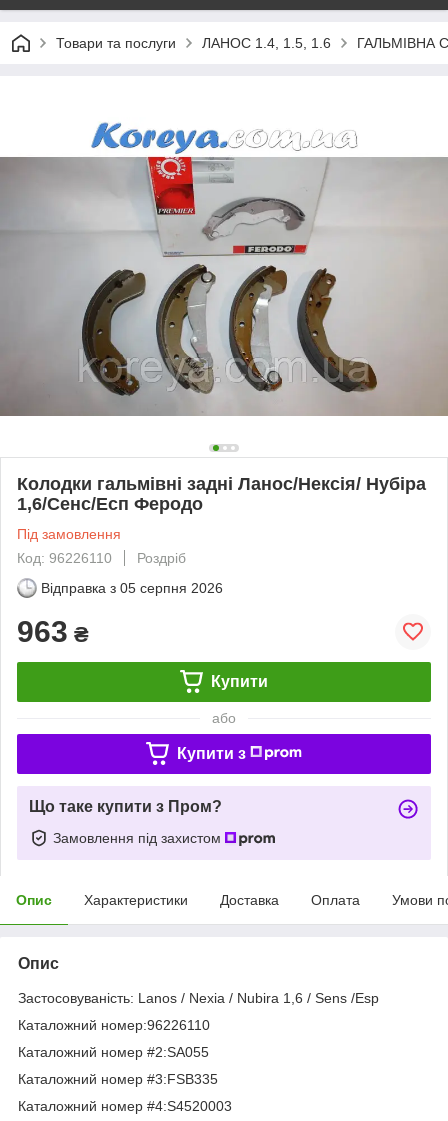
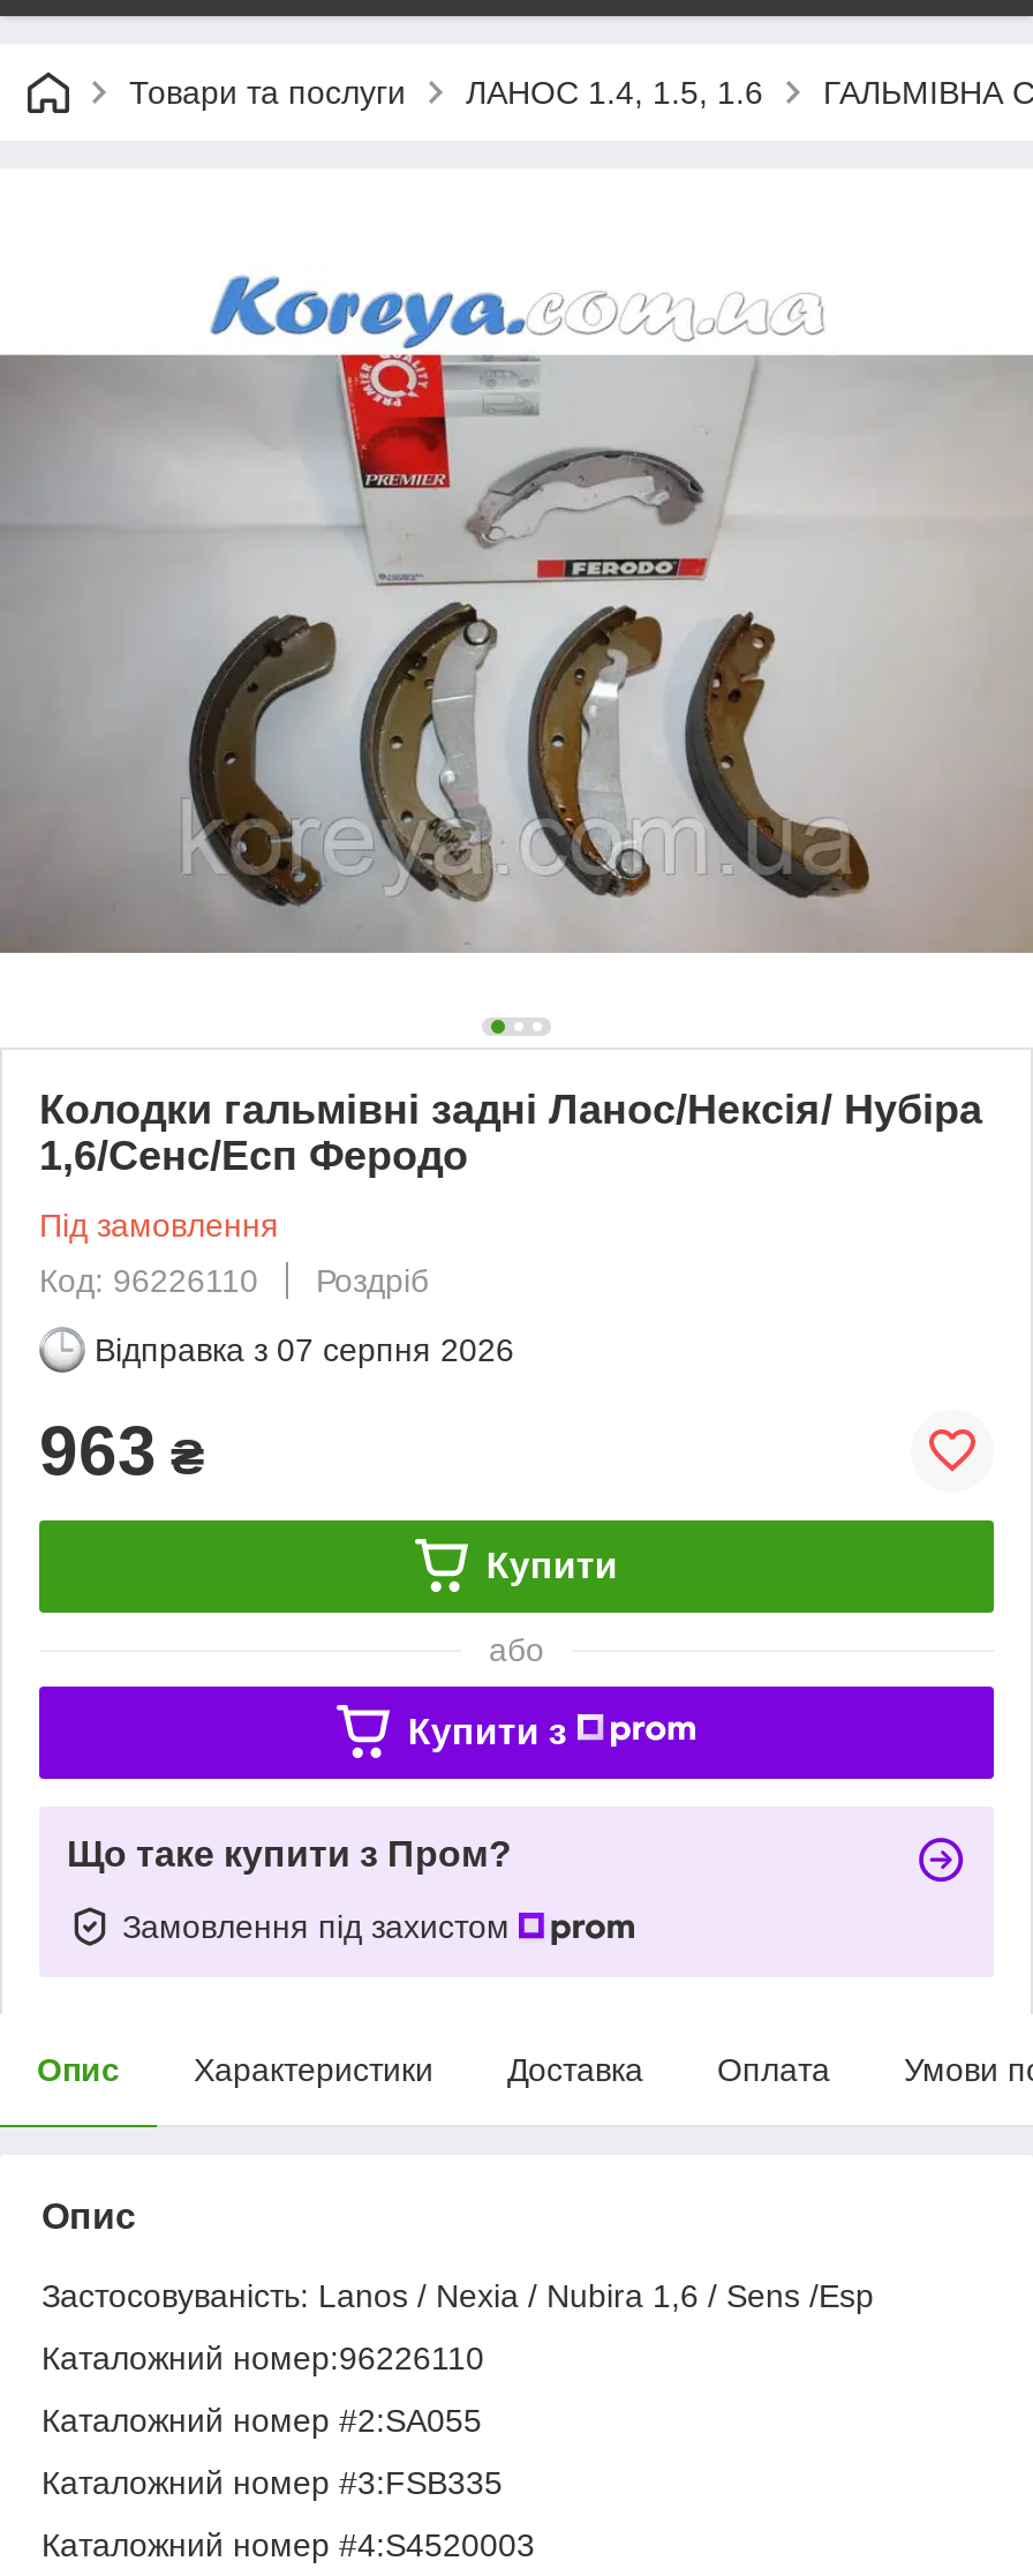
- Відправка з 05 серпня 2026
+ Відправка з 07 серпня 2026
